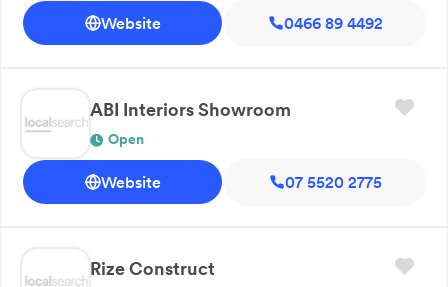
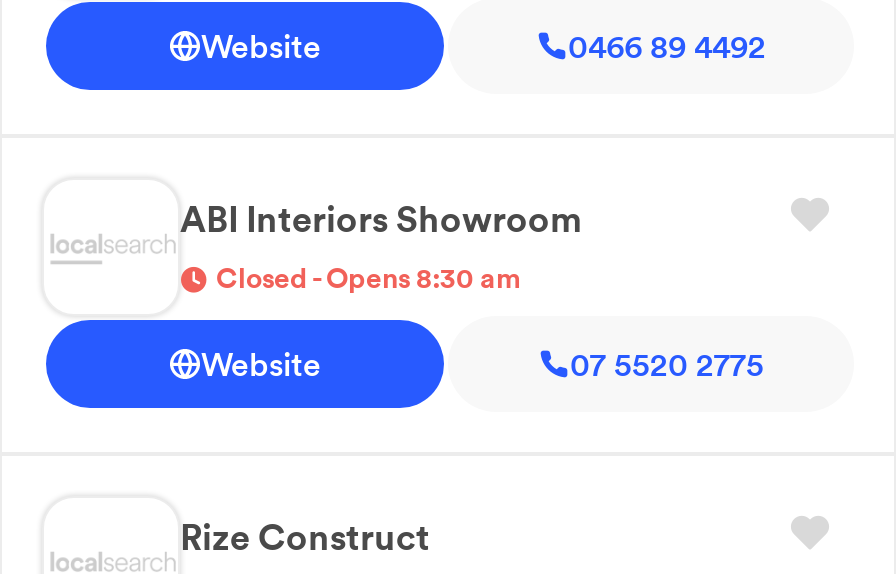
- Open
+ Closed - Opens 8:30 am
